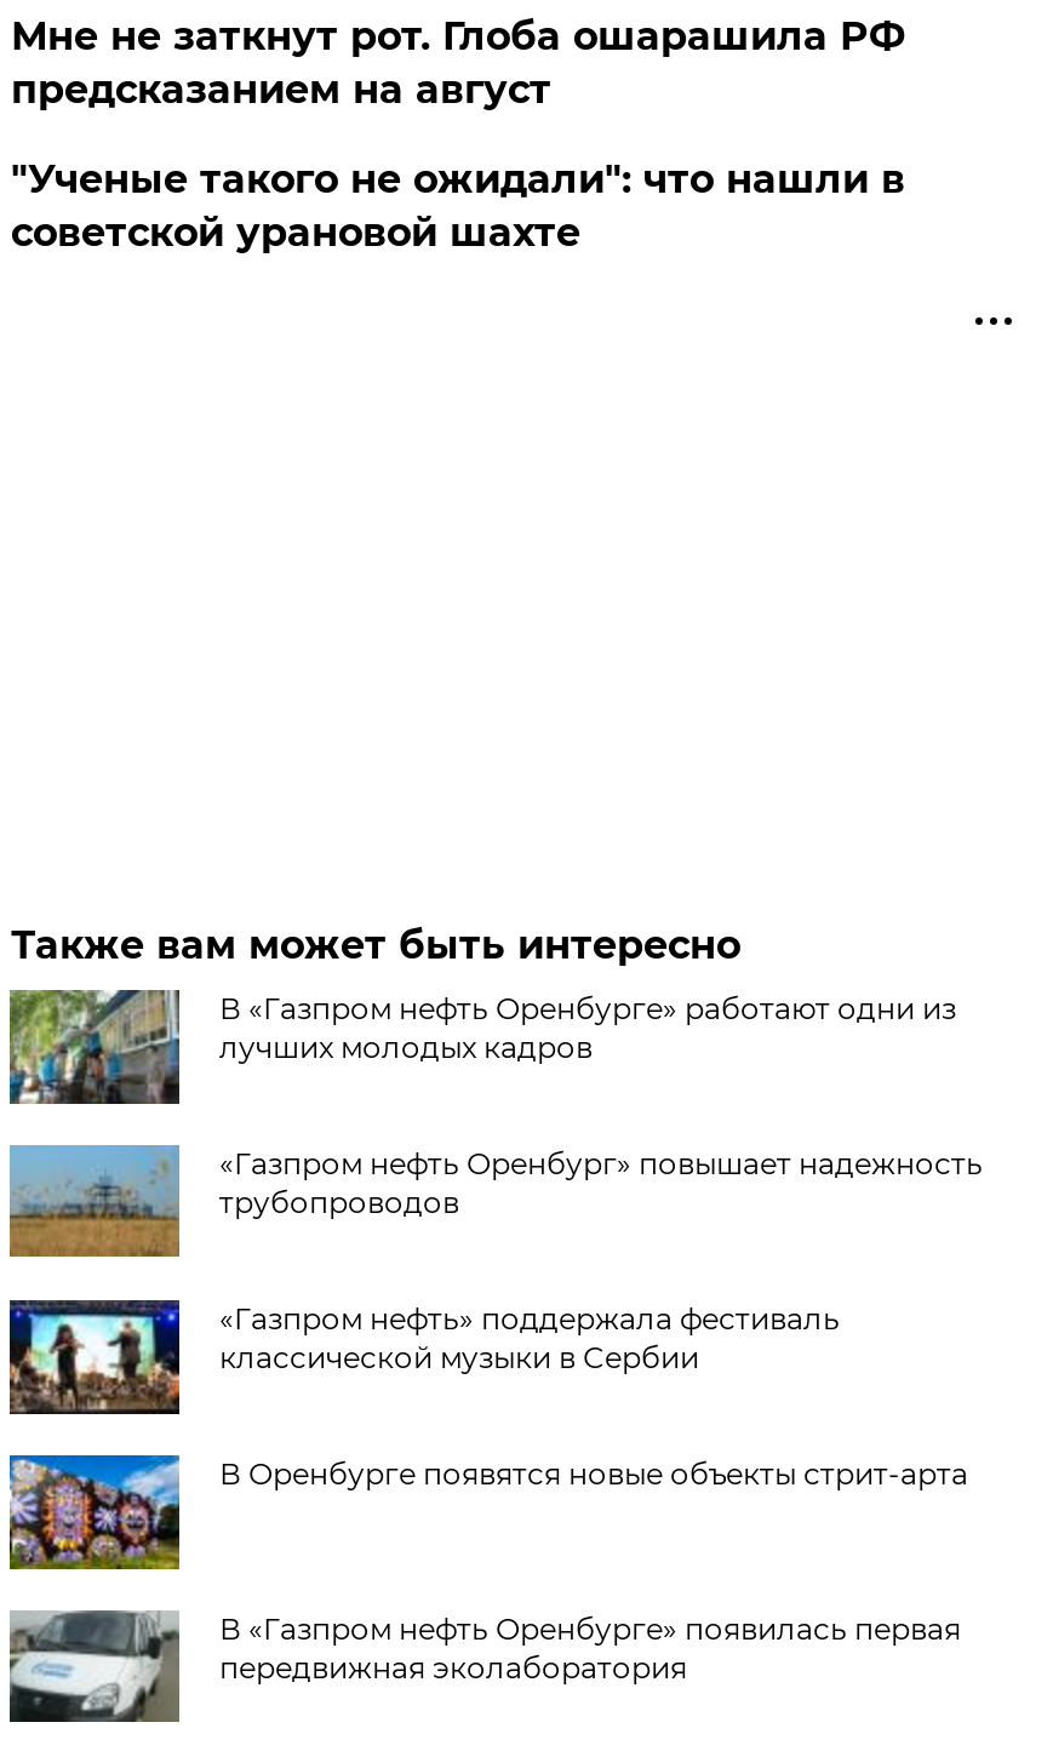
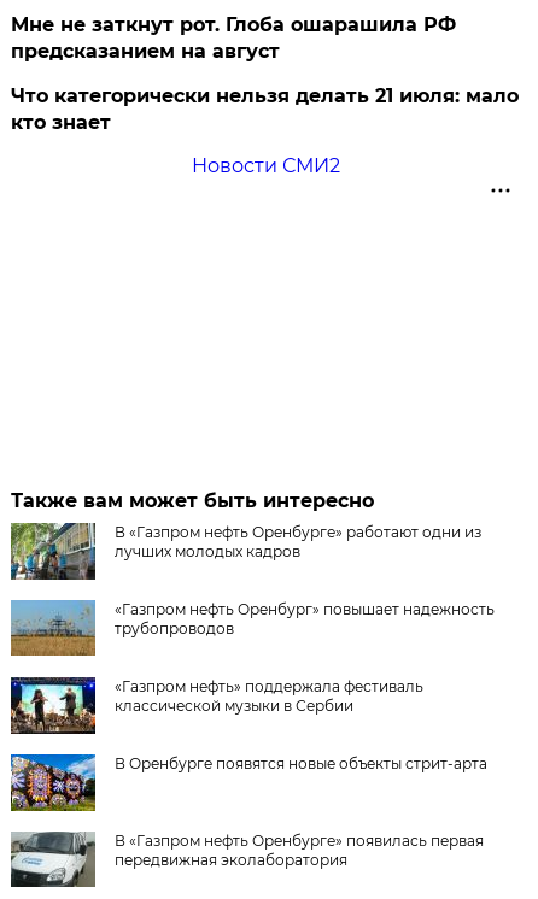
- "Ученые такого не ожидали": что нашли в
- советской урановой шахте
+ Что категорически нельзя делать 21 июля: мало
+ кто знает
+ Новости СМИ2
